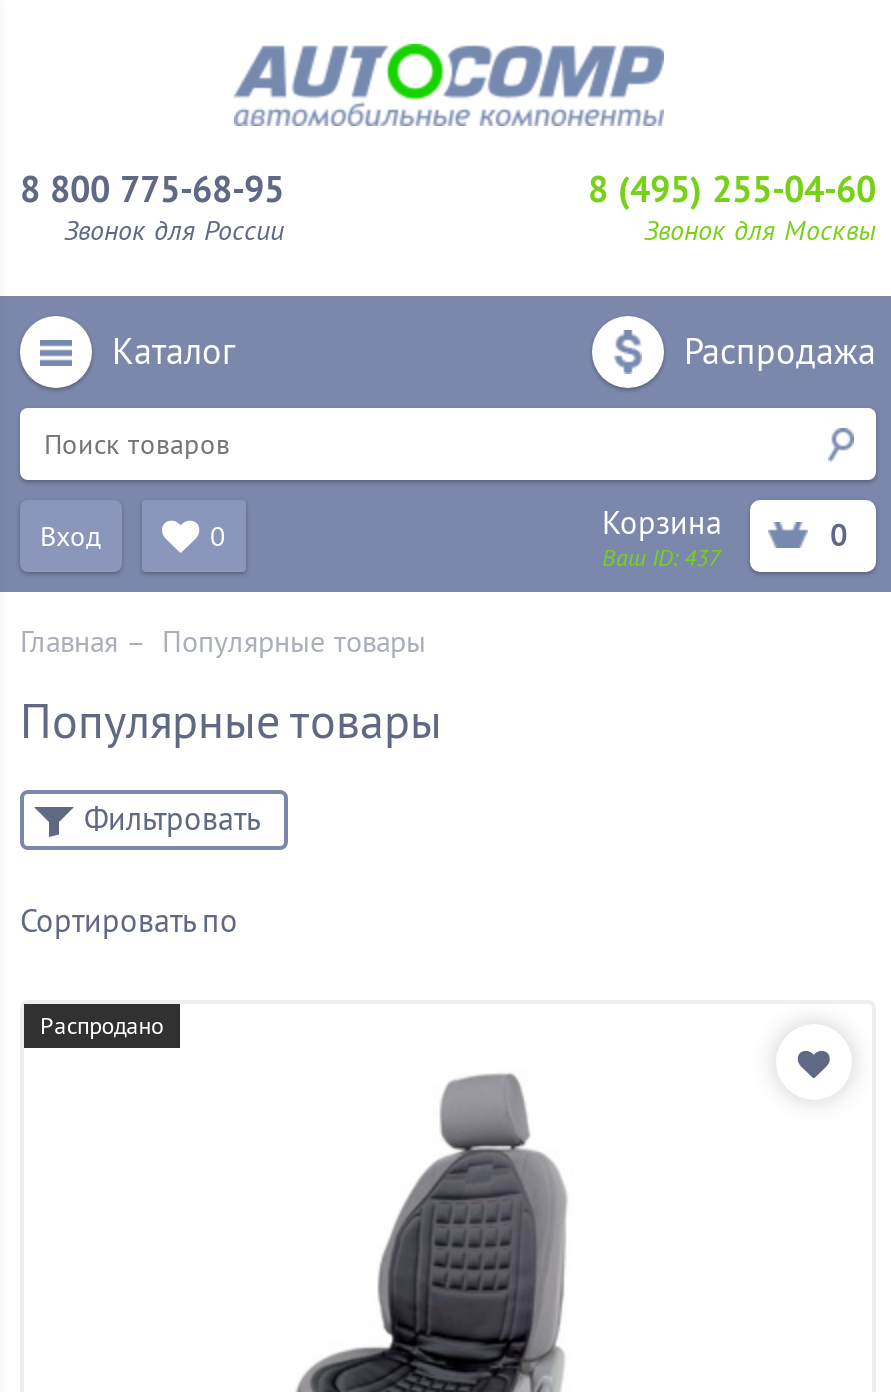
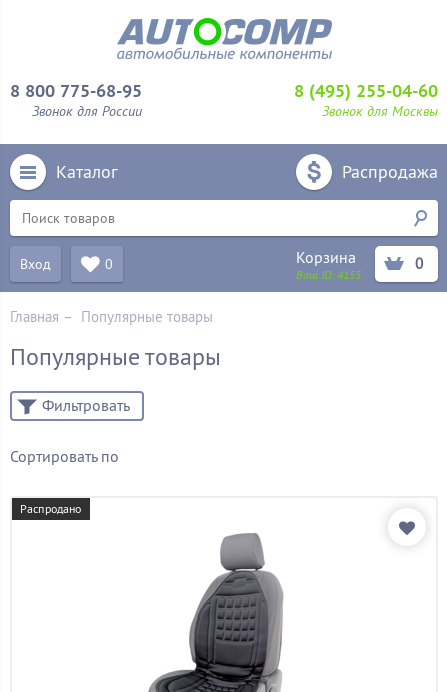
- Ваш ID: 437
+ Ваш ID: 4155
